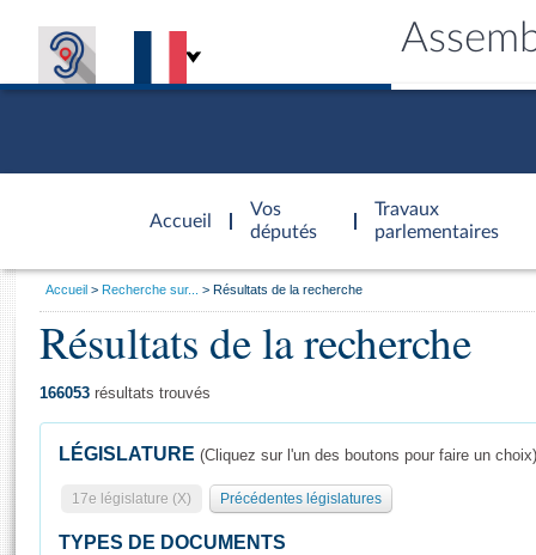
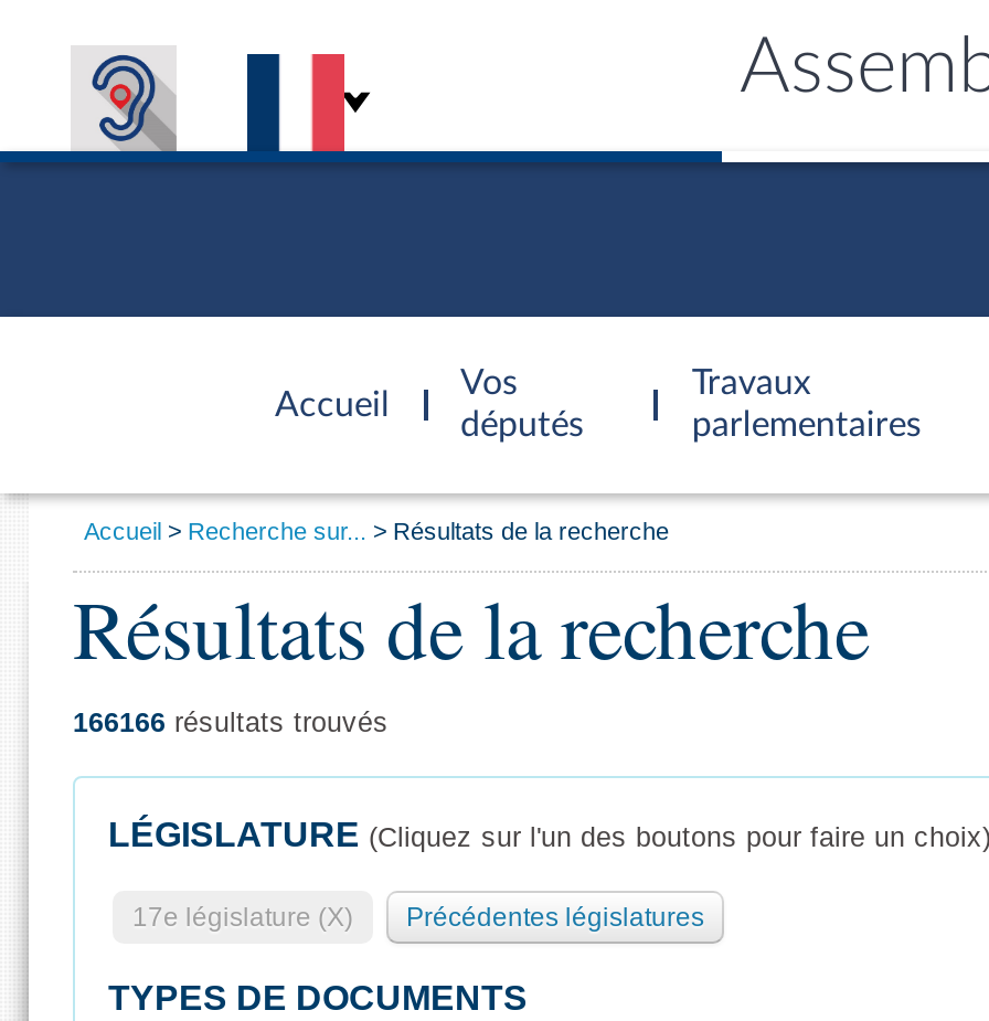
- 166053 résultats trouvés
+ 166166 résultats trouvés
